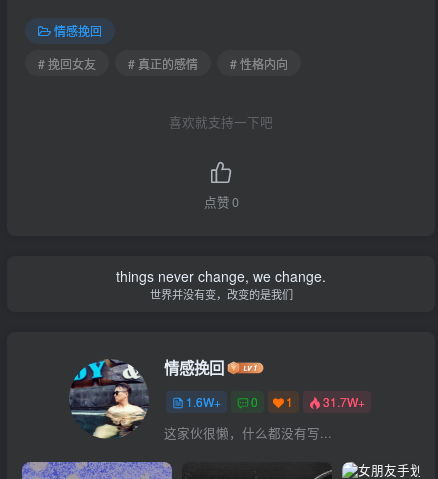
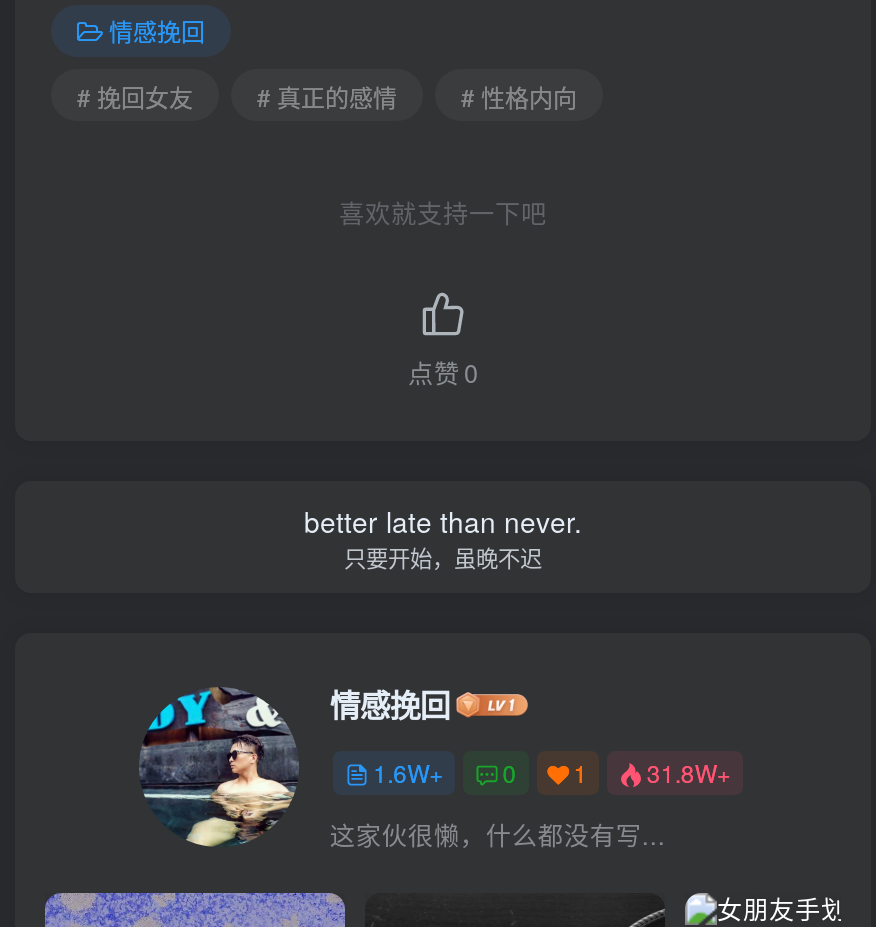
- things never change, we change.
- 世界并没有变，改变的是我们
+ better late than never.
+ 只要开始，虽晚不迟

- 1.6W+ 0 1 31.7W+
+ 1.6W+ 0 1 31.8W+
